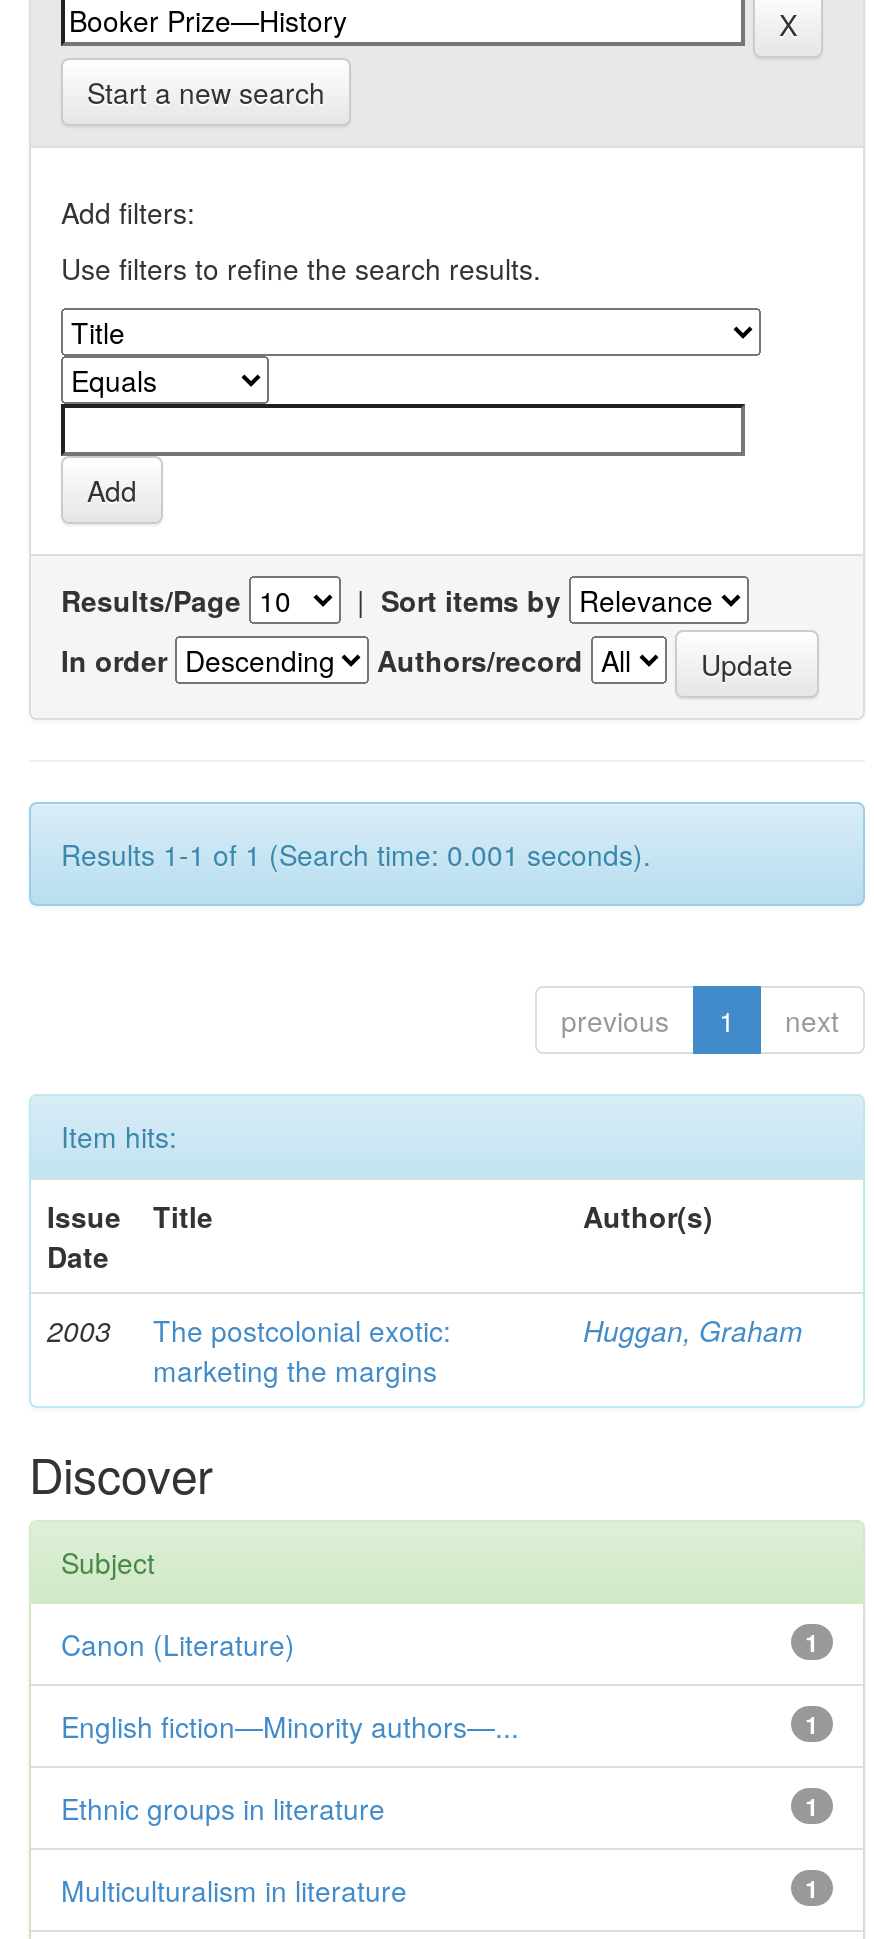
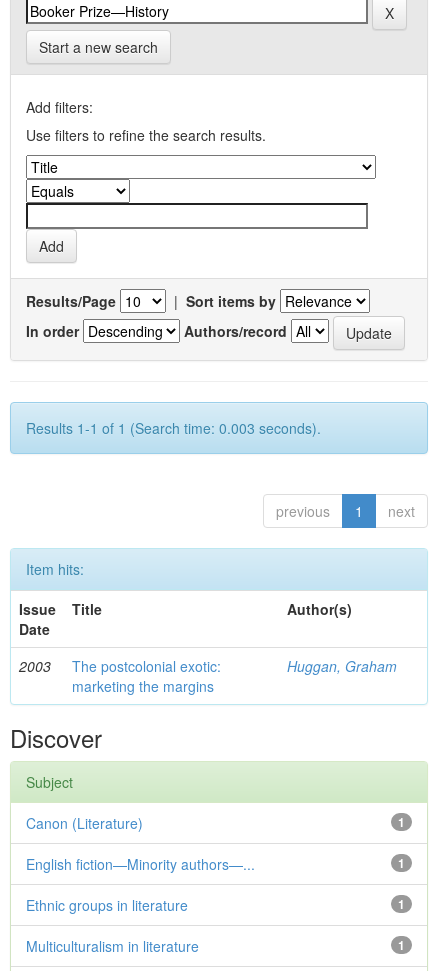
- Results 1-1 of 1 (Search time: 0.001 seconds).
+ Results 1-1 of 1 (Search time: 0.003 seconds).
